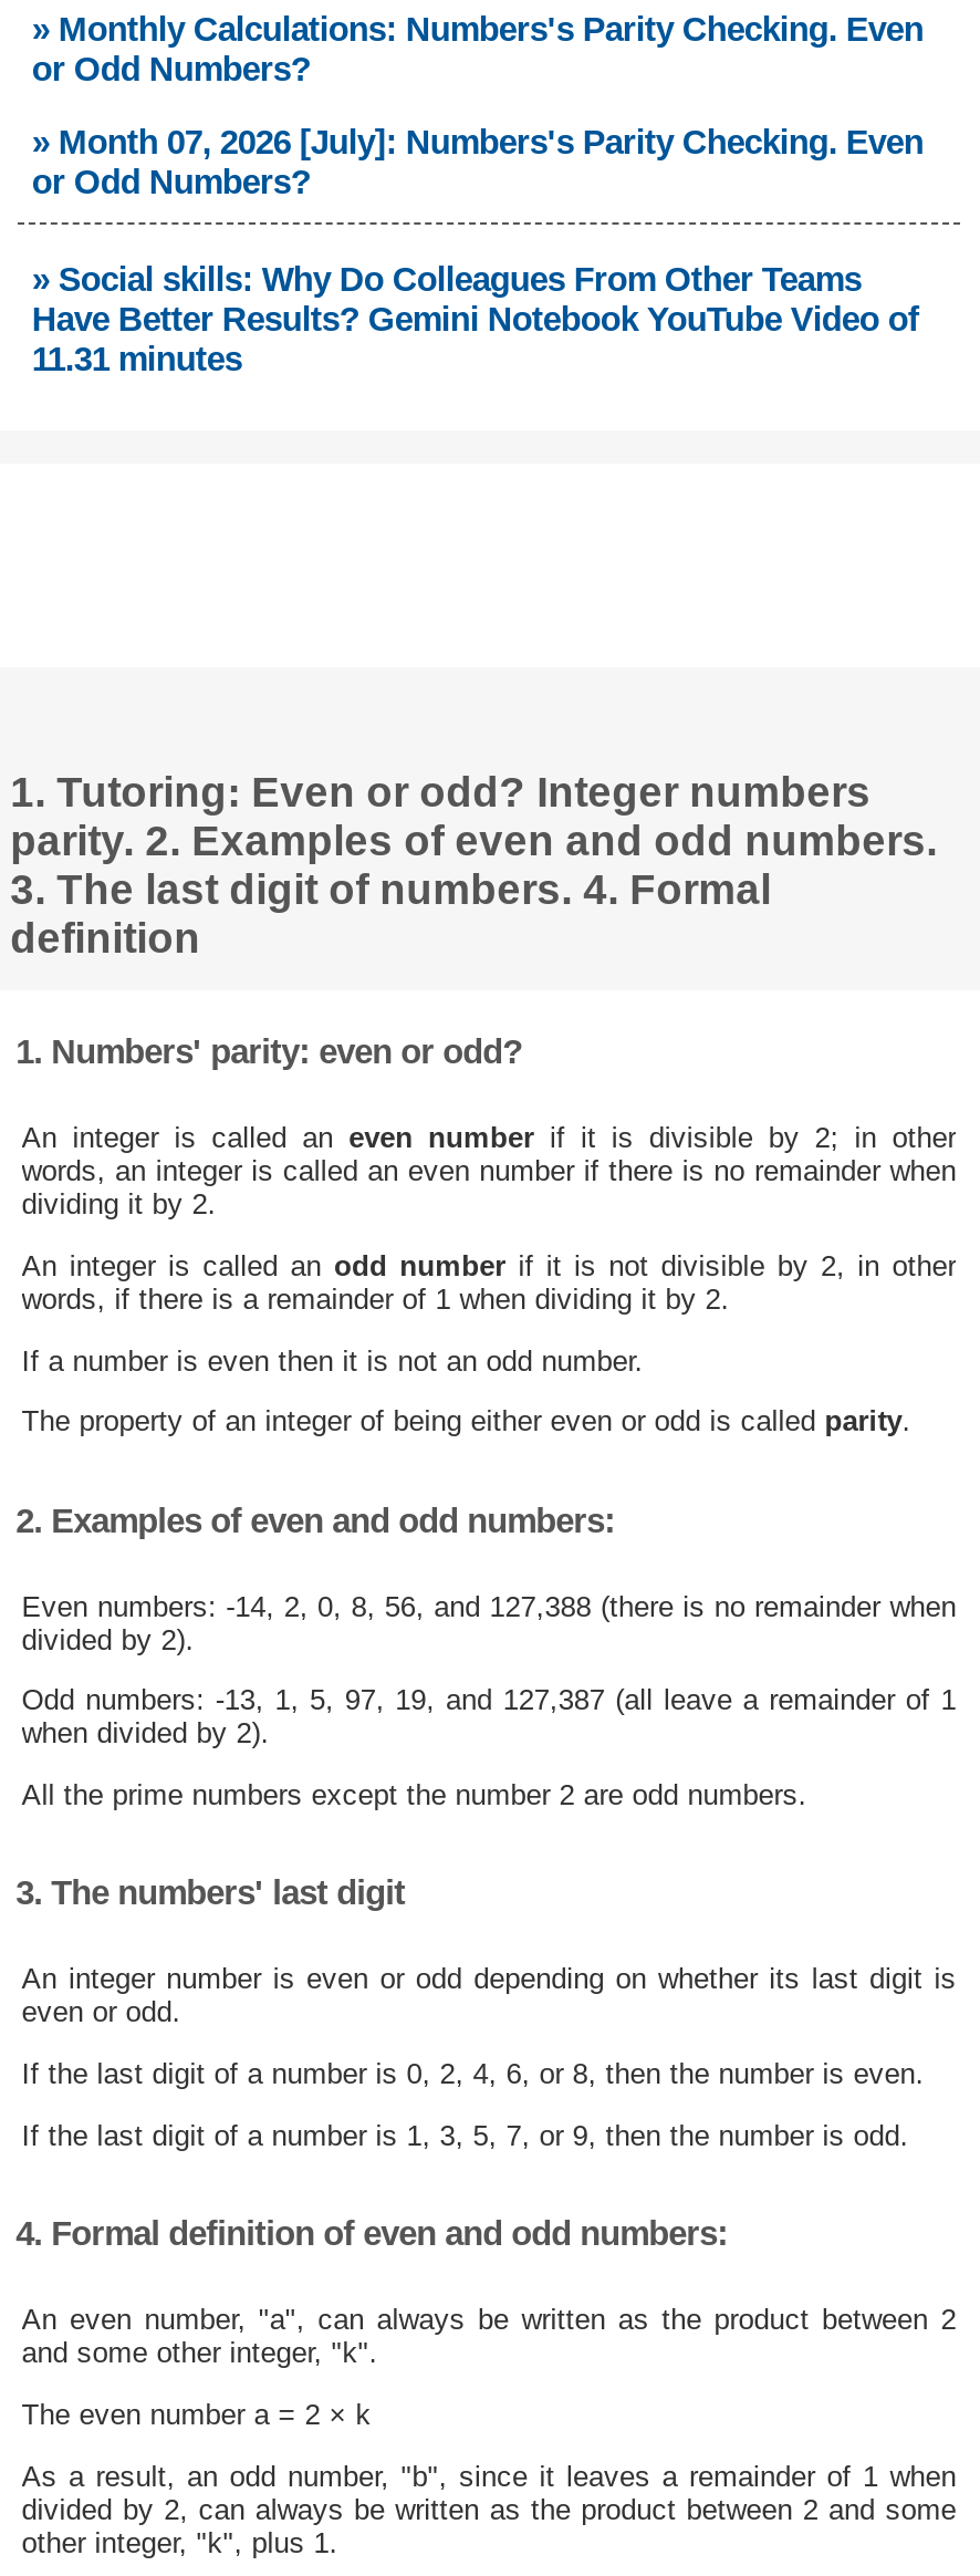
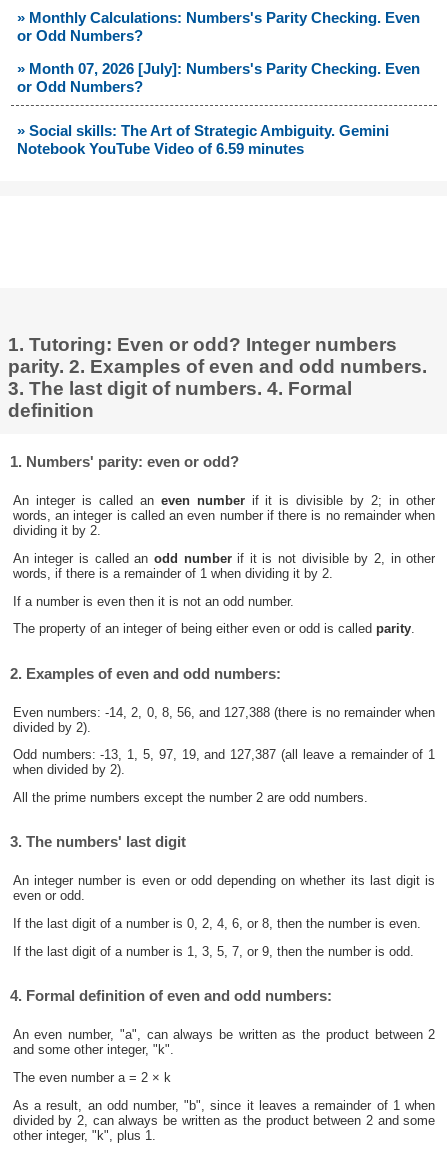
- » Social skills: Why Do Colleagues From Other Teams
- Have Better Results? Gemini Notebook YouTube Video of
- 11.31 minutes
+ » Social skills: The Art of Strategic Ambiguity. Gemini
+ Notebook YouTube Video of 6.59 minutes
